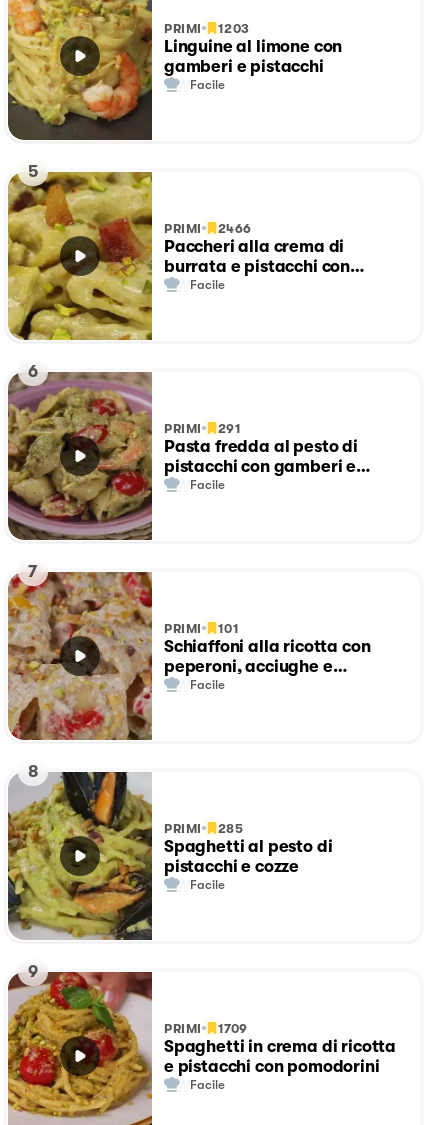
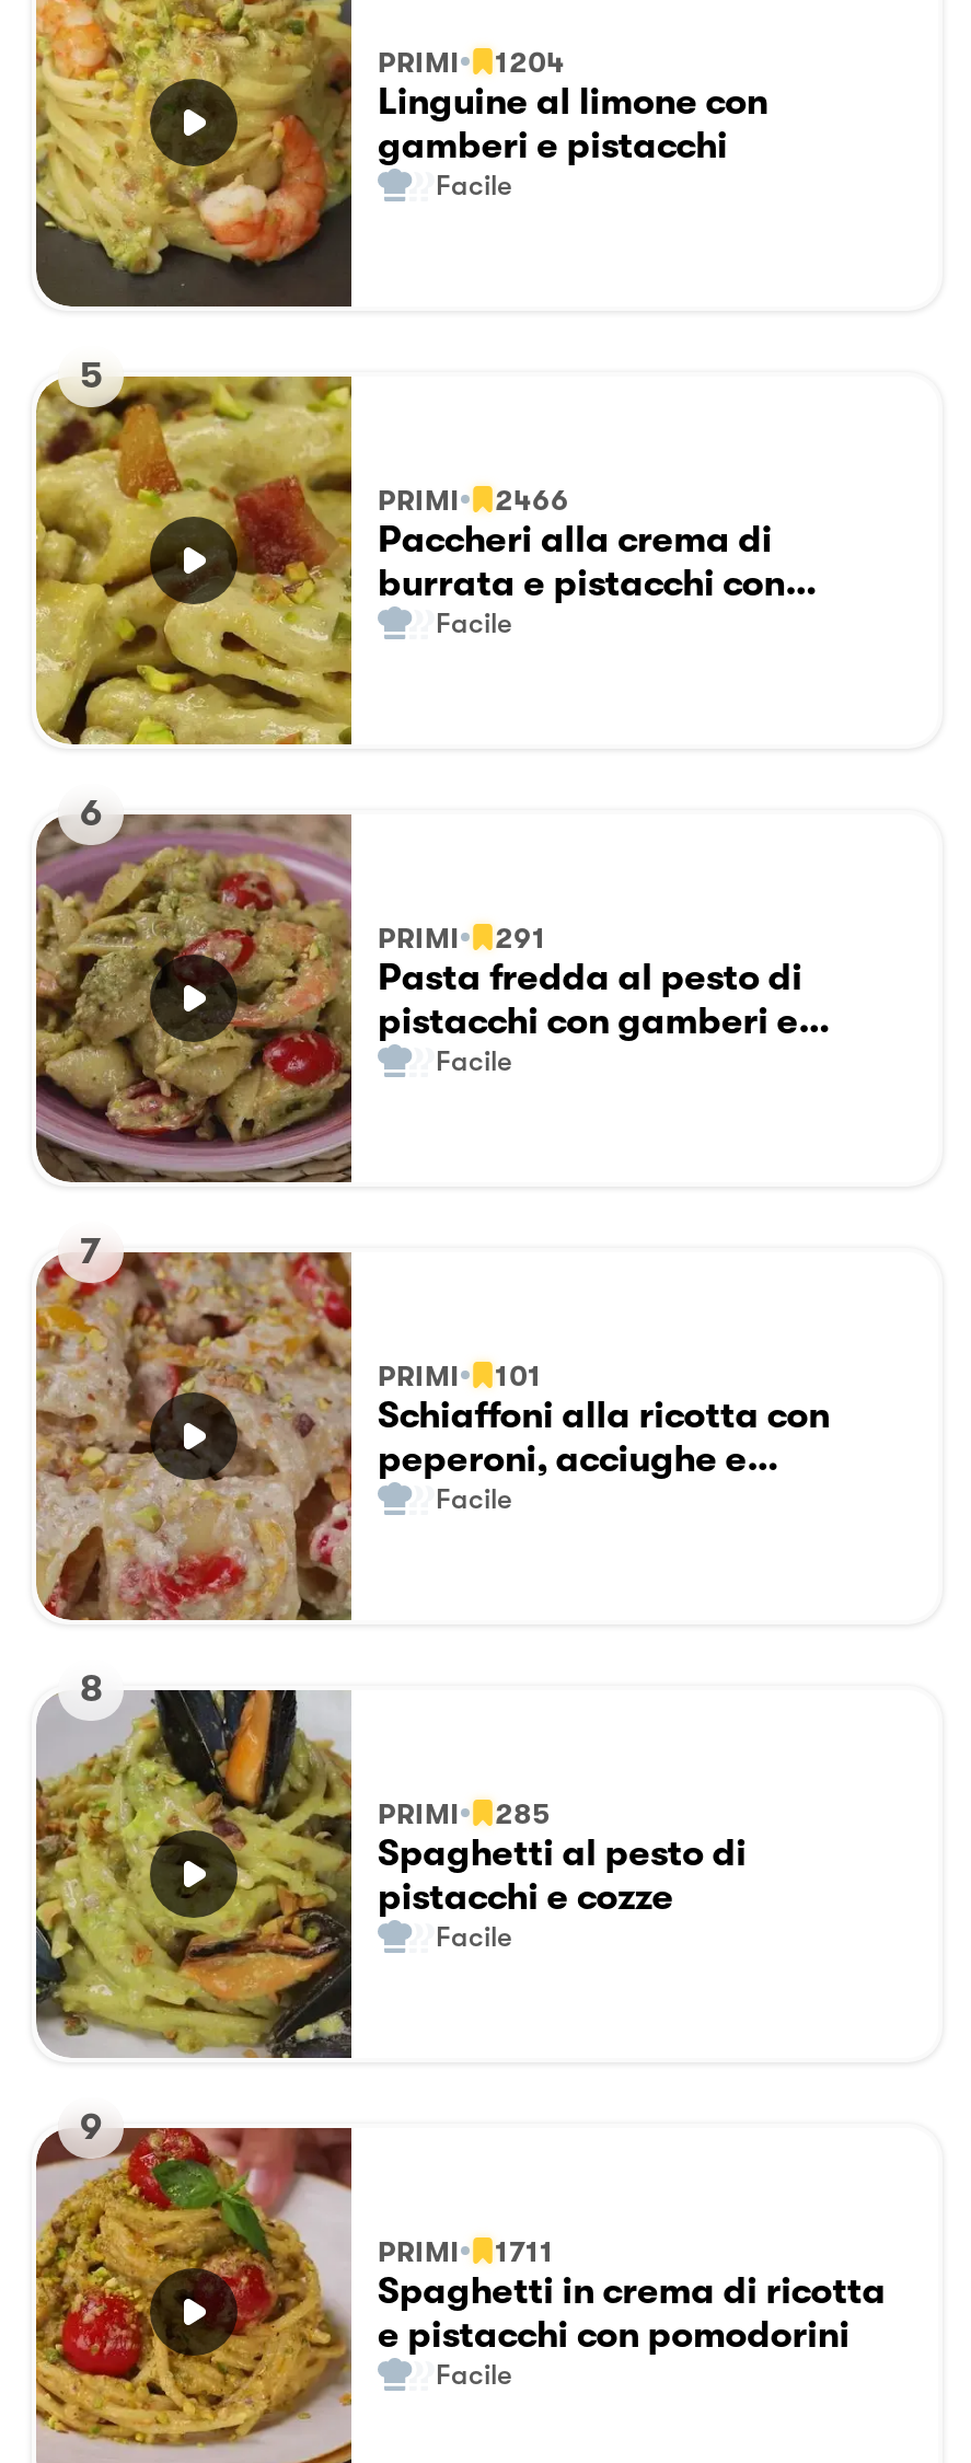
- PRIMI 1203
+ PRIMI 1204

- PRIMI 1709
+ PRIMI 1711
